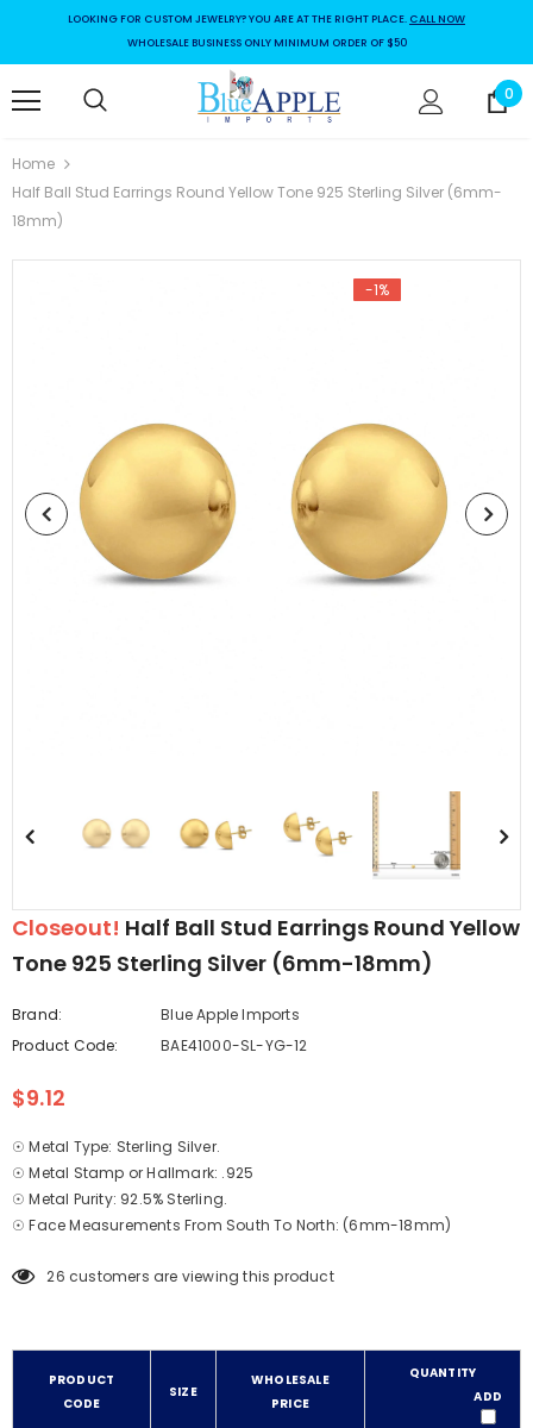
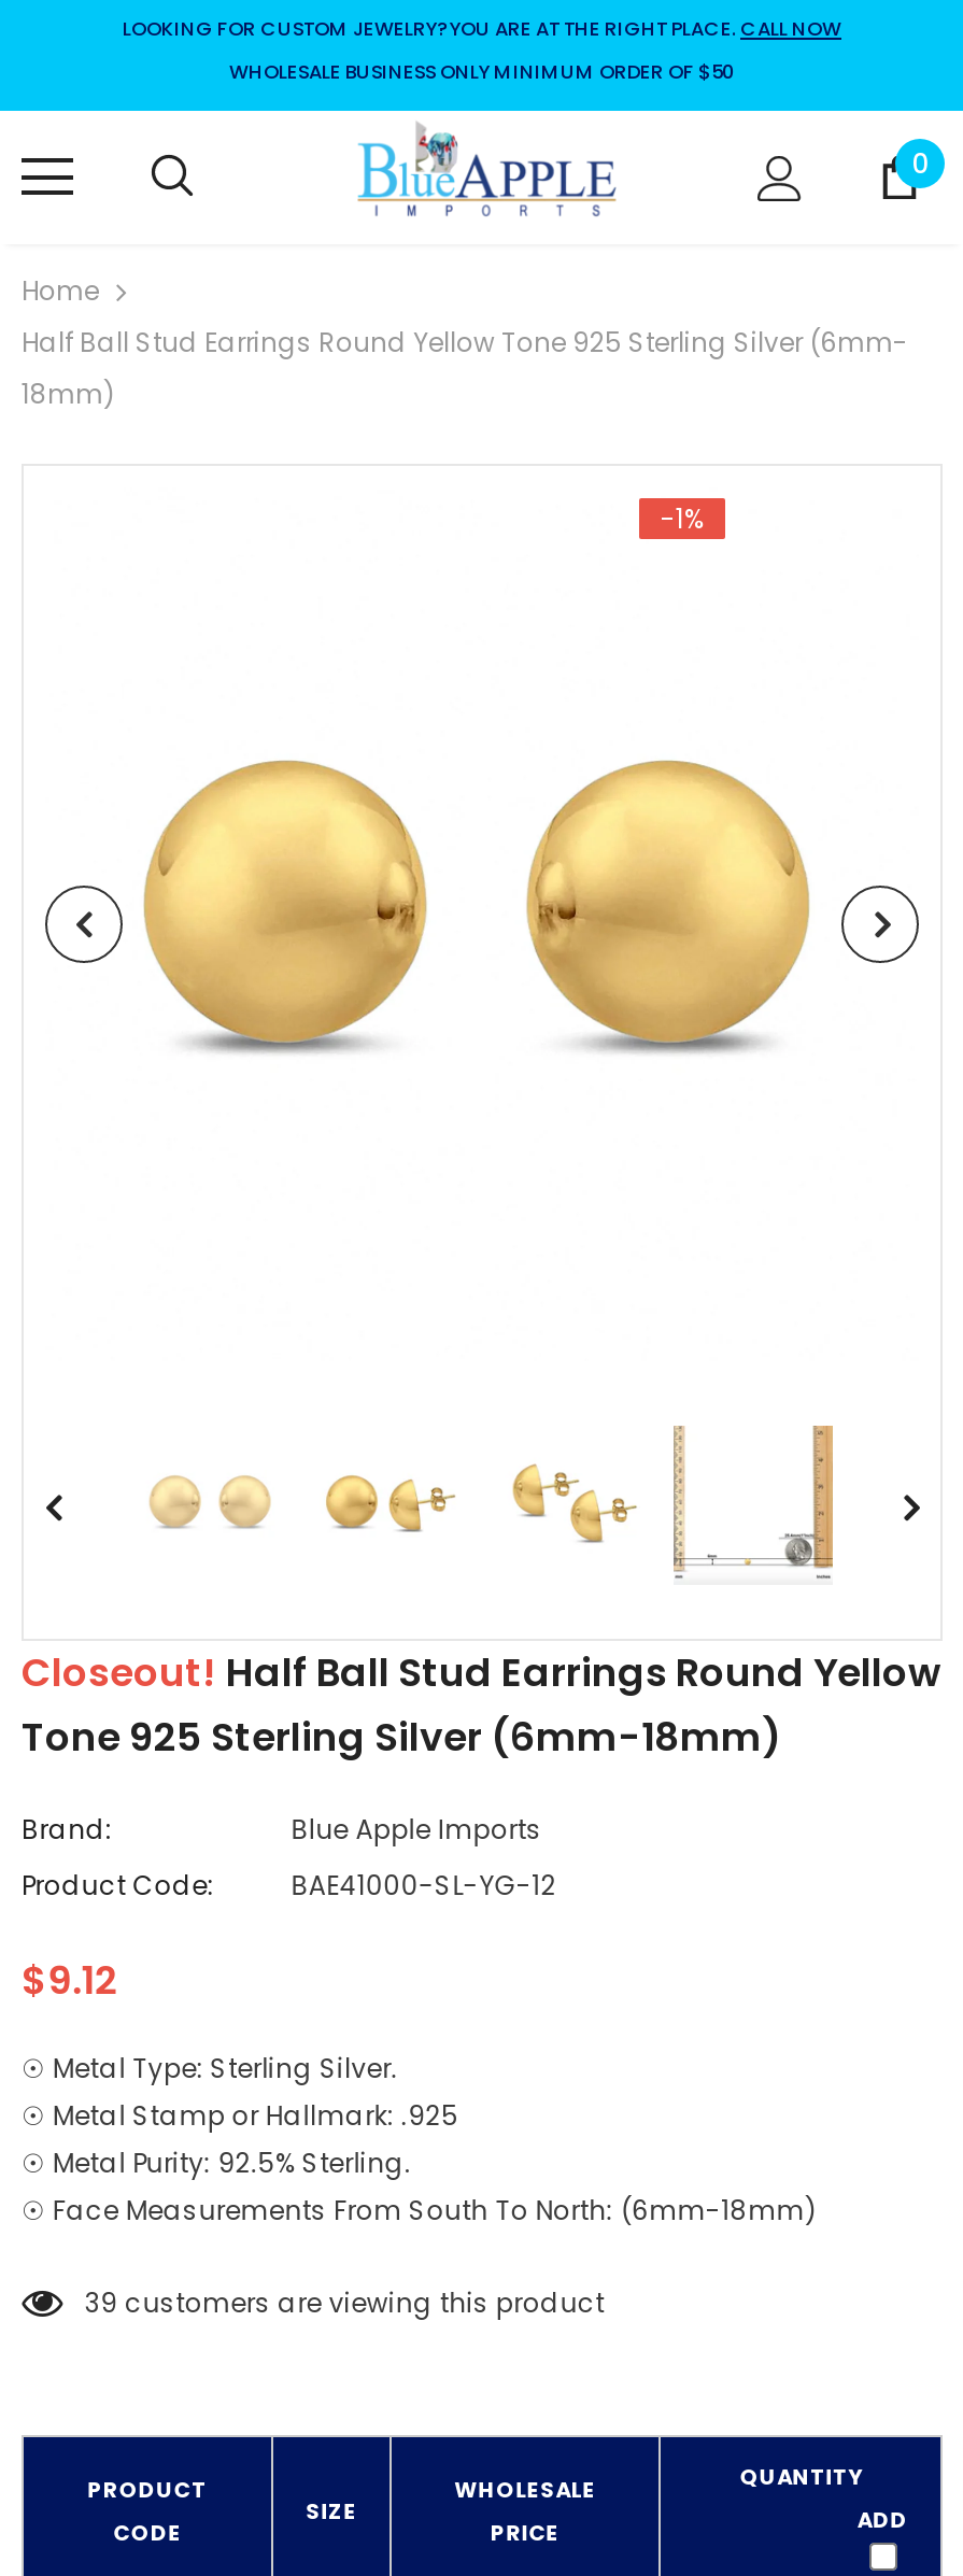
- 26 customers are viewing this product
+ 39 customers are viewing this product
